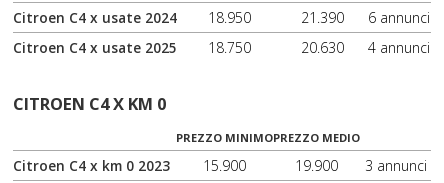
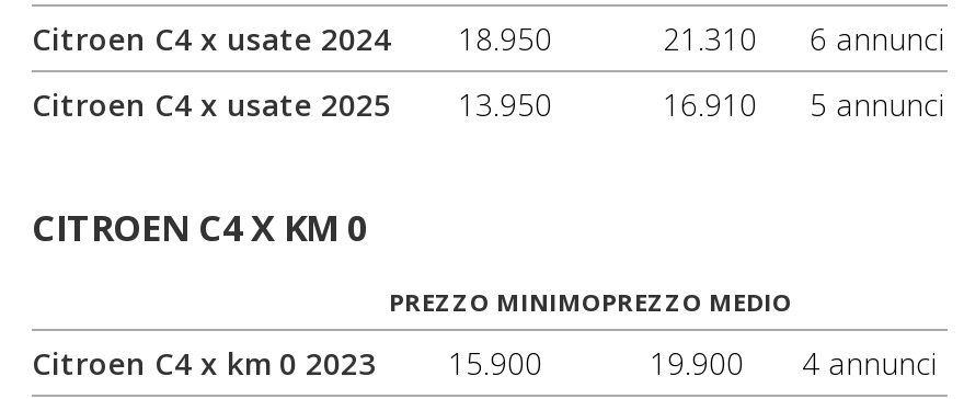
- 21.390 6 annunci
+ 21.310 6 annunci

- Citroen C4 x usate 2025 18.750
+ Citroen C4 x usate 2025 13.950

- 20.630
+ 16.910

- 4 annunci
+ 5 annunci

- 19.900 3 annunci
+ 19.900 4 annunci
